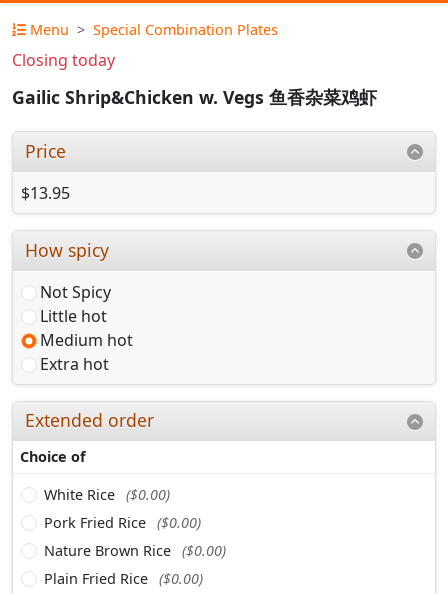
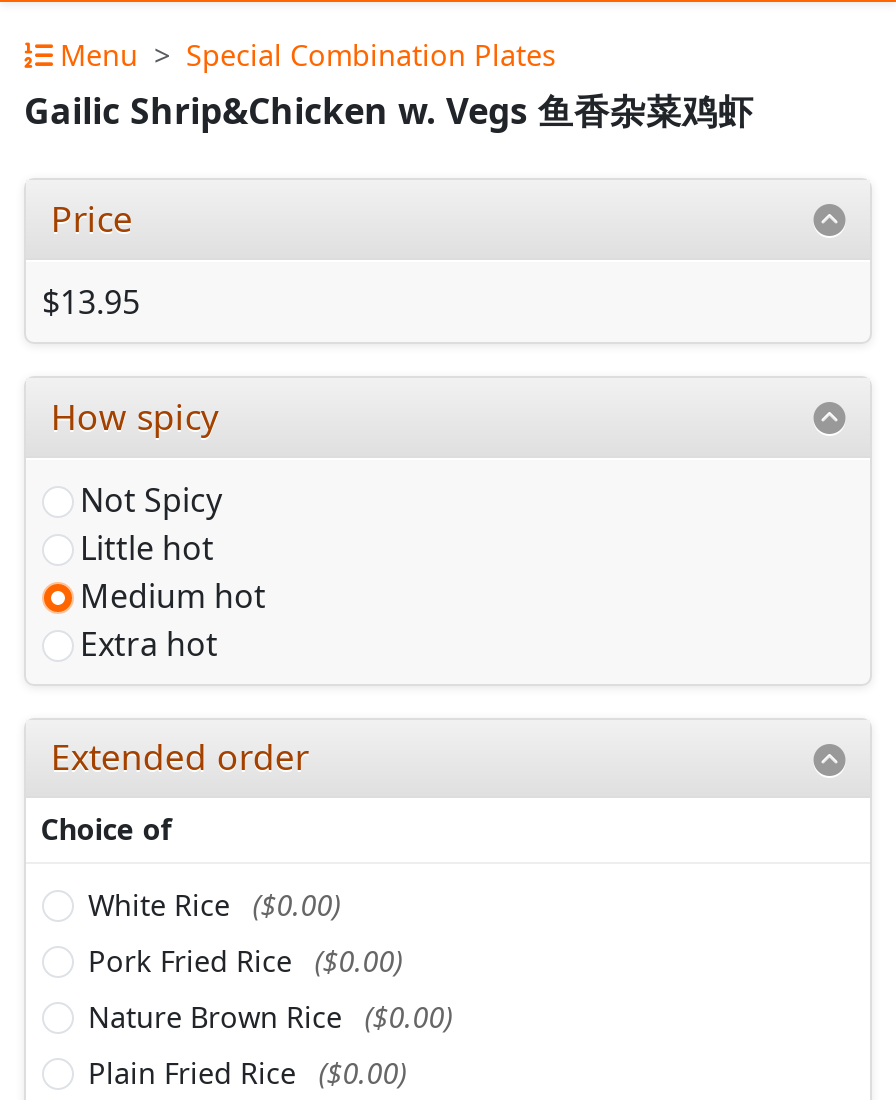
- Closing today
